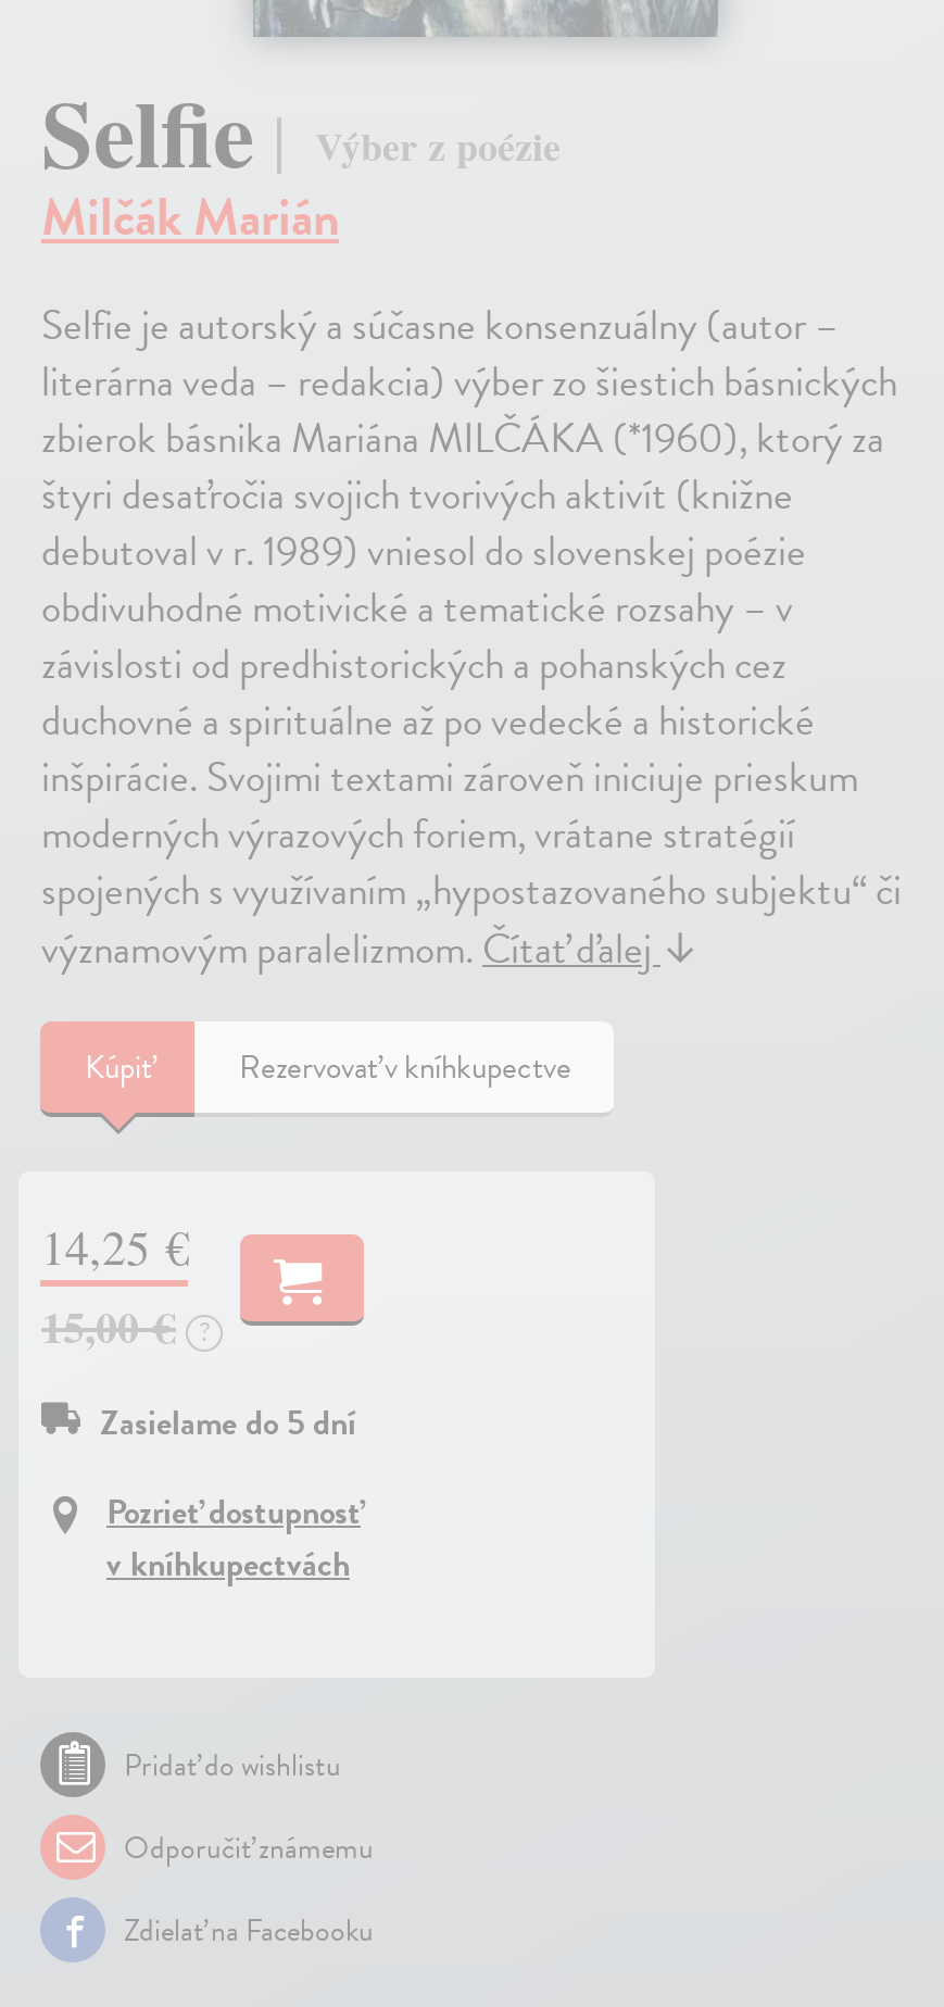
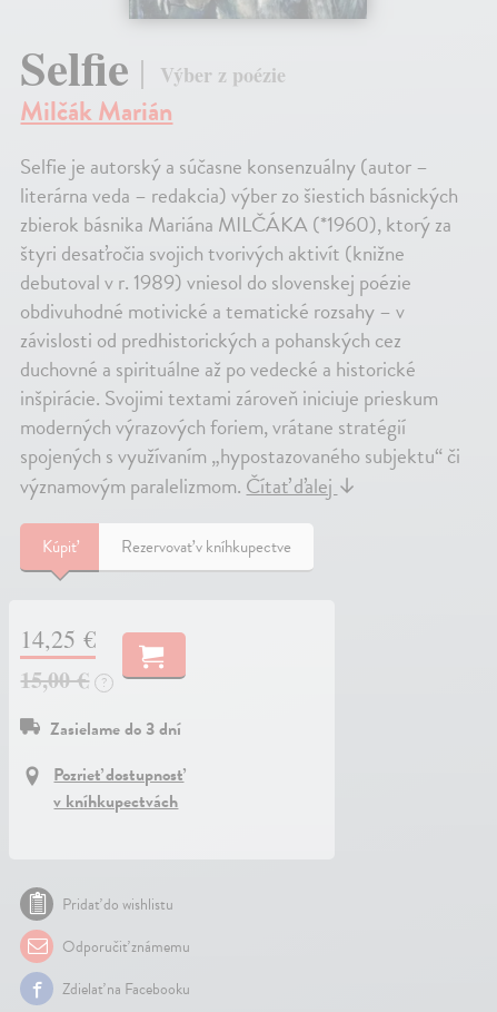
- Zasielame do 5 dní
+ Zasielame do 3 dní
